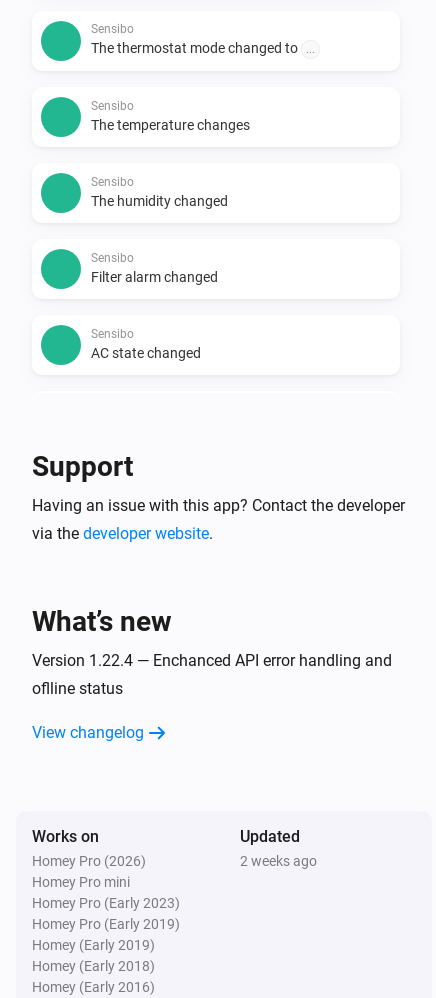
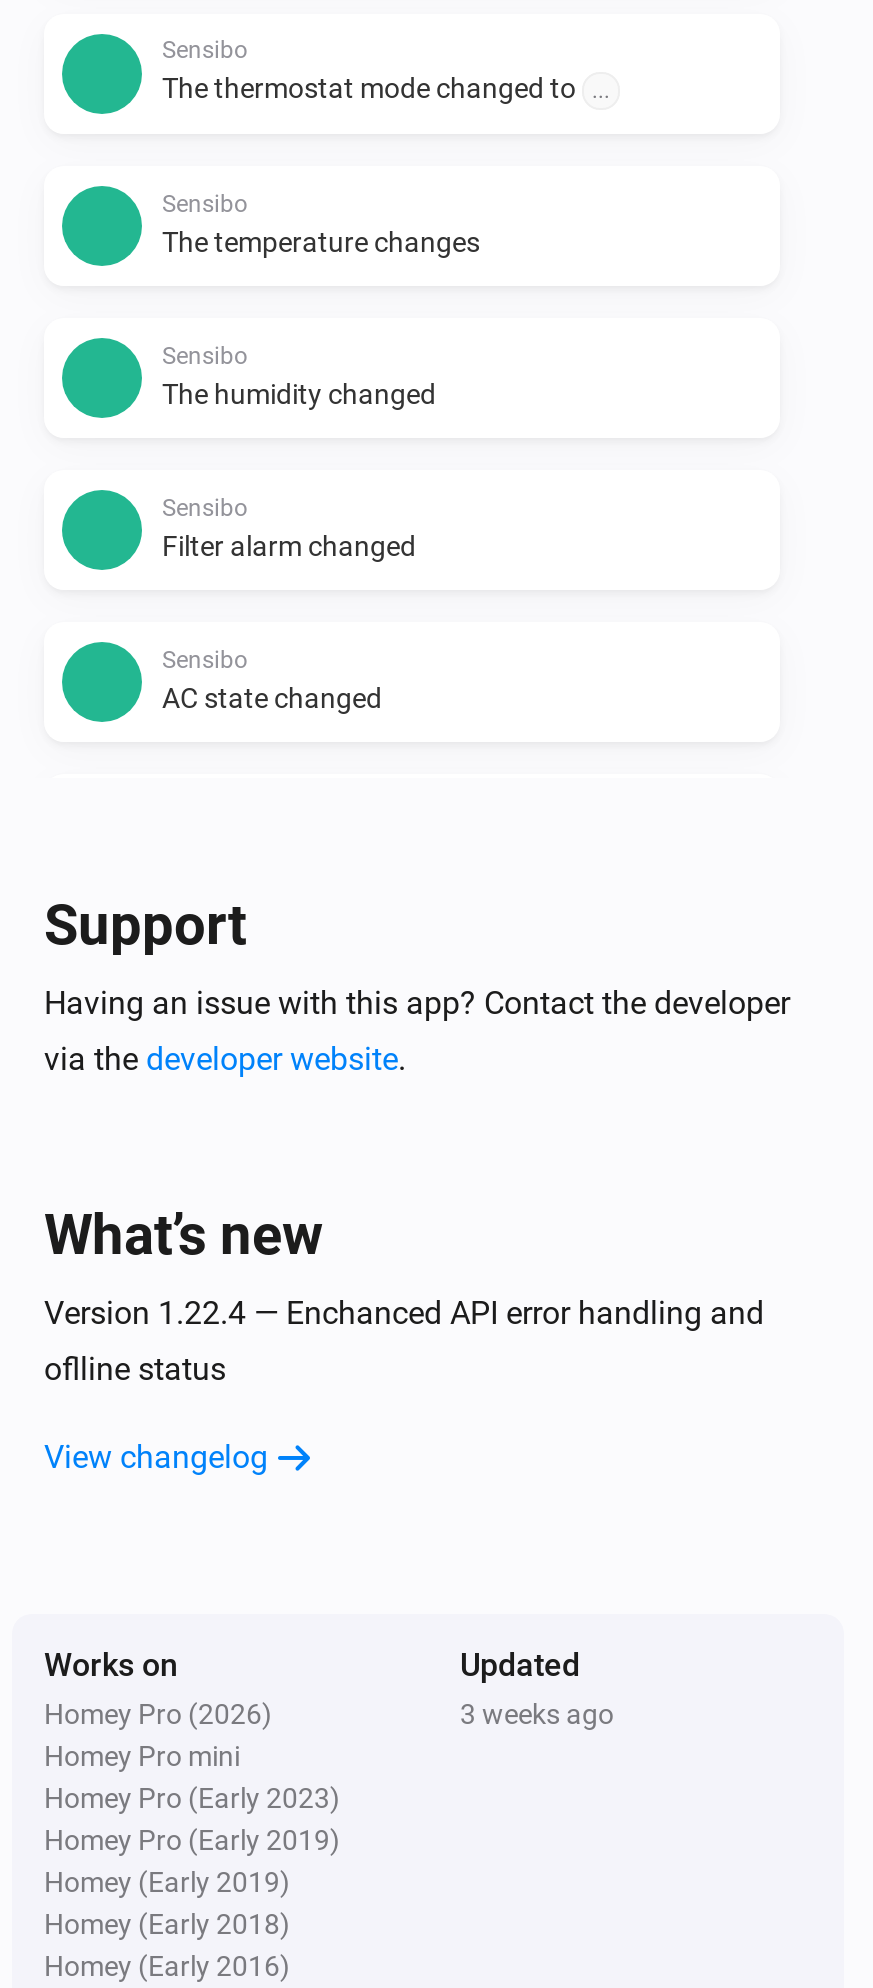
- 2 weeks ago
+ 3 weeks ago
